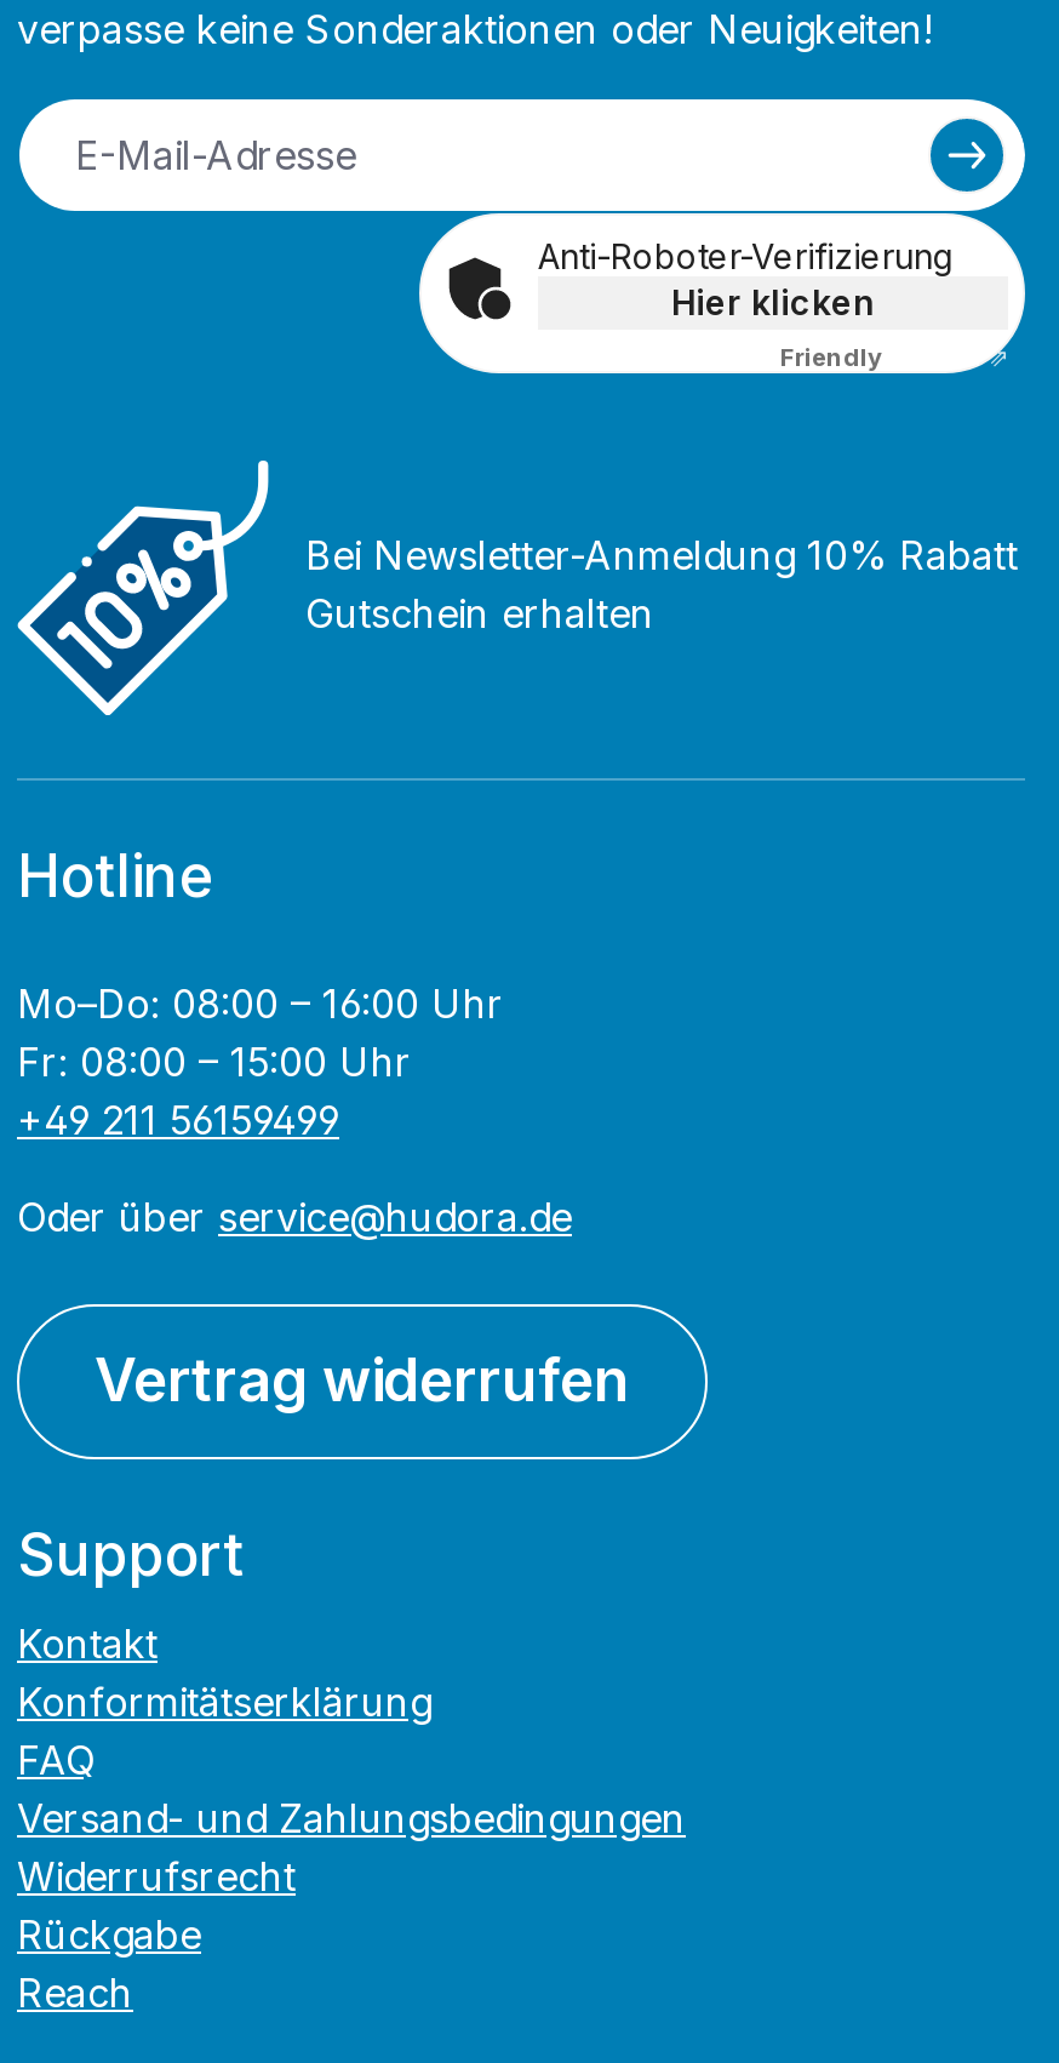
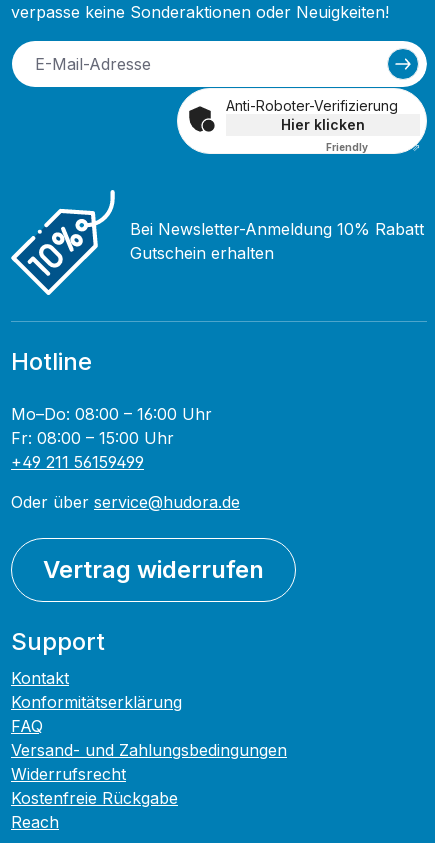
- Rückgabe
+ Kostenfreie Rückgabe
